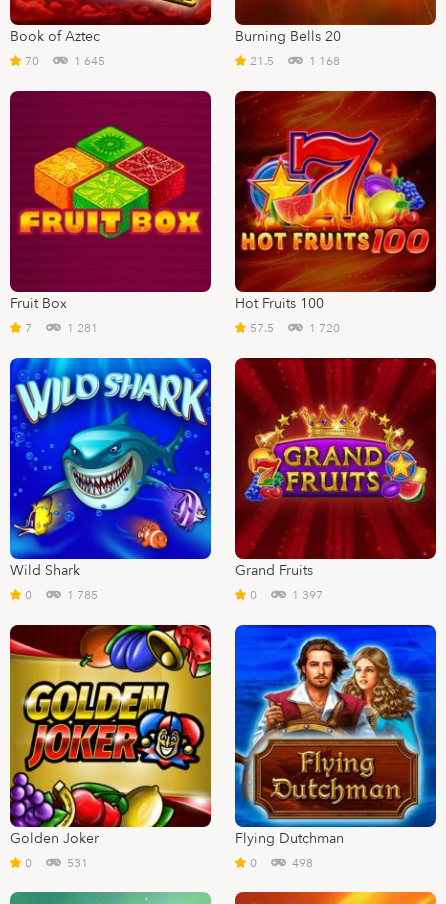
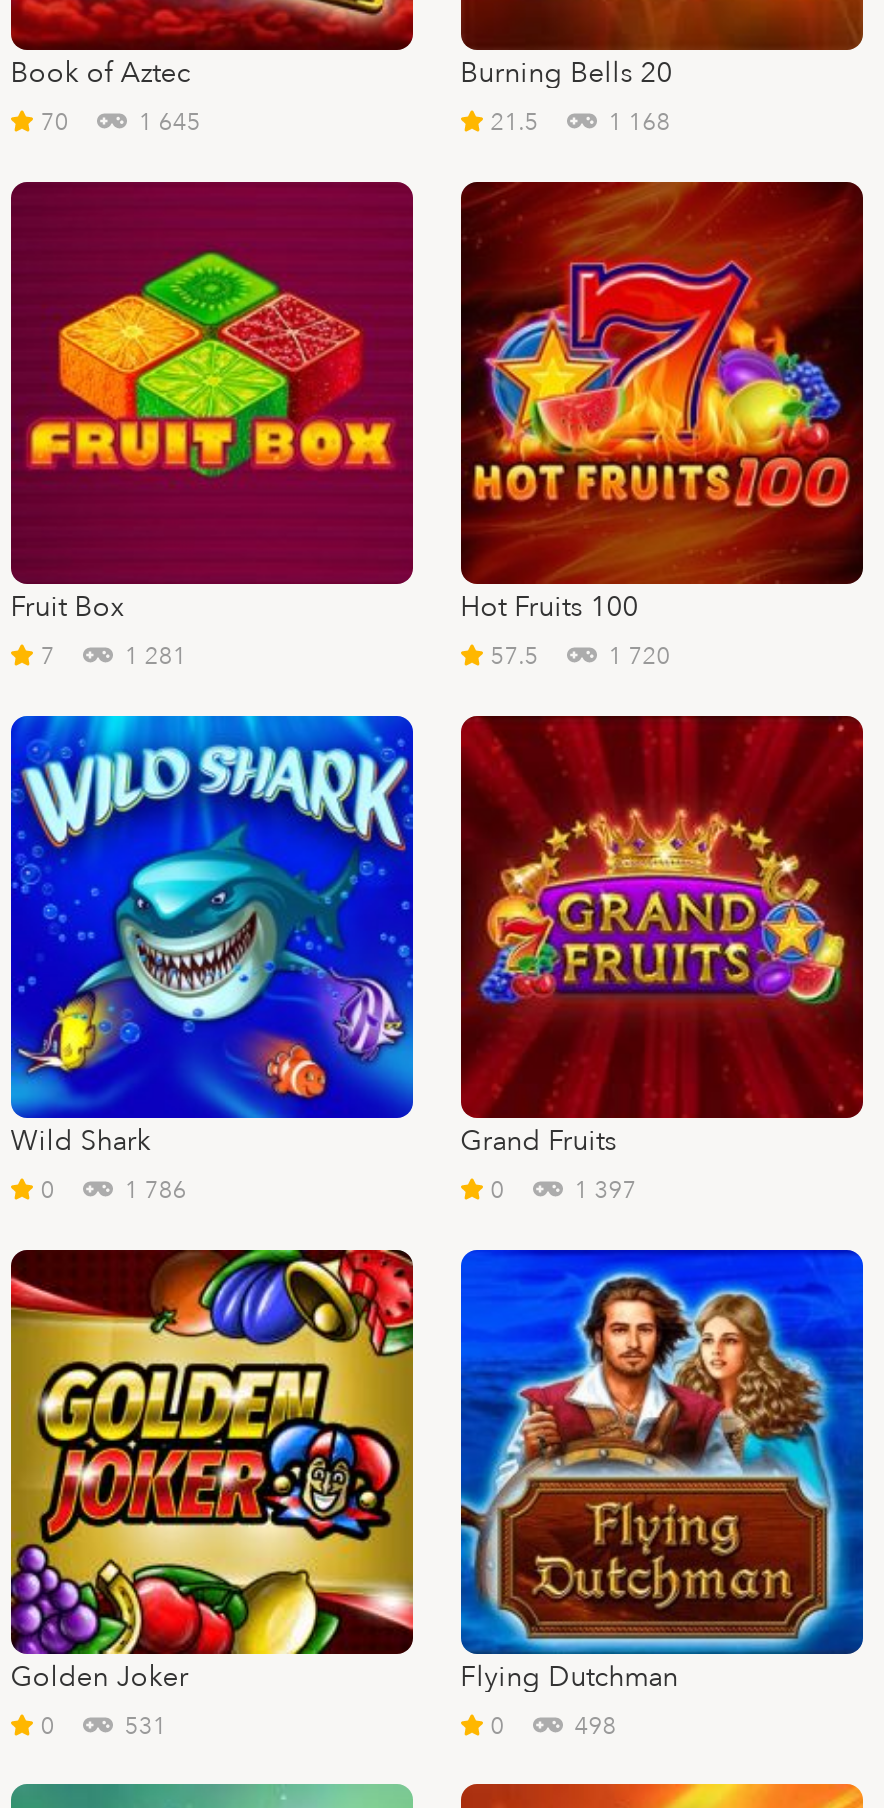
- 1 785
+ 1 786
